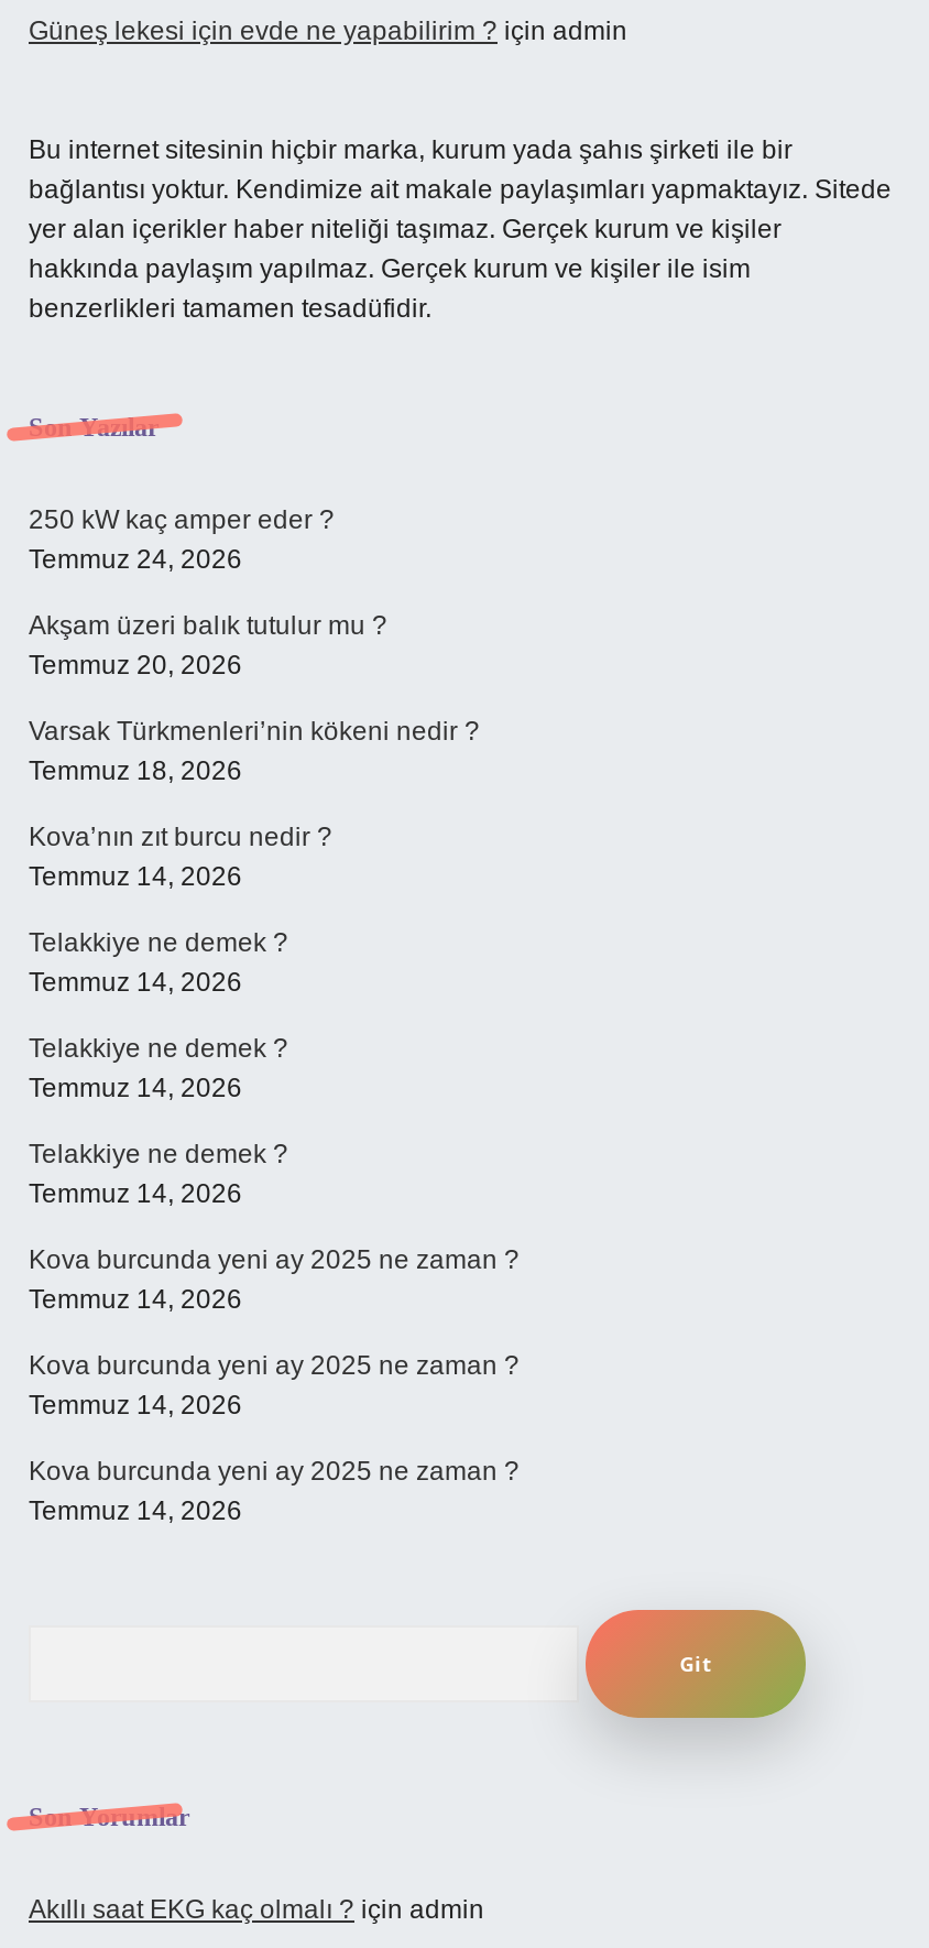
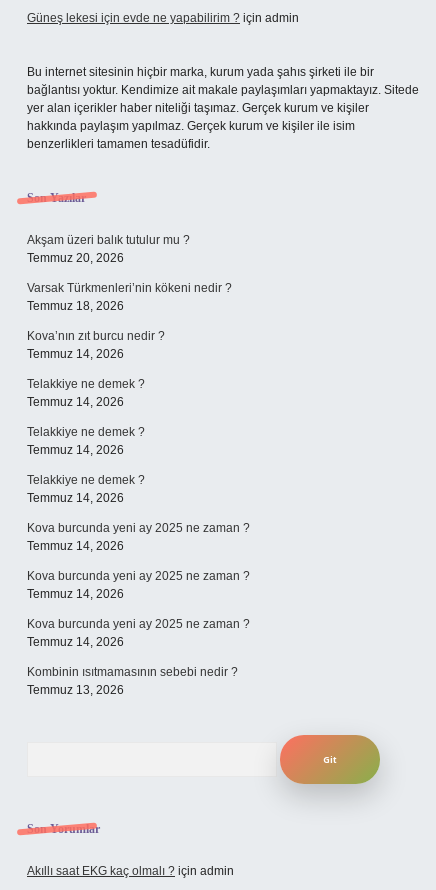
- 250 kW kaç amper eder ?
- Temmuz 24, 2026

moved up: Akşam üzeri balık tutulur mu ? | Temmuz 20, 2026 | Varsak Türkmenleri’nin kökeni nedir ? | ... | Kova burcunda yeni ay 2025 ne zaman ? | Temmuz 14, 2026

+ Kombinin ısıtmamasının sebebi nedir ?
+ Temmuz 13, 2026
